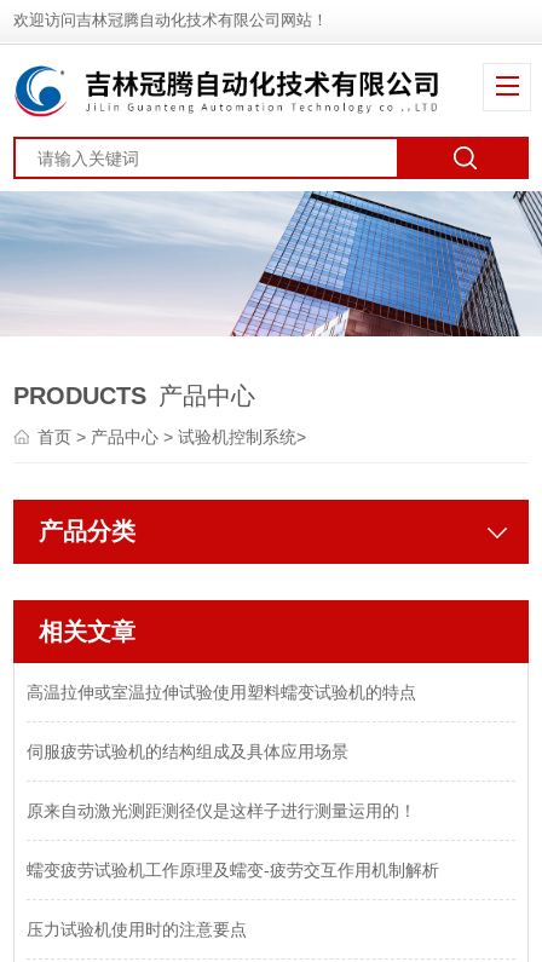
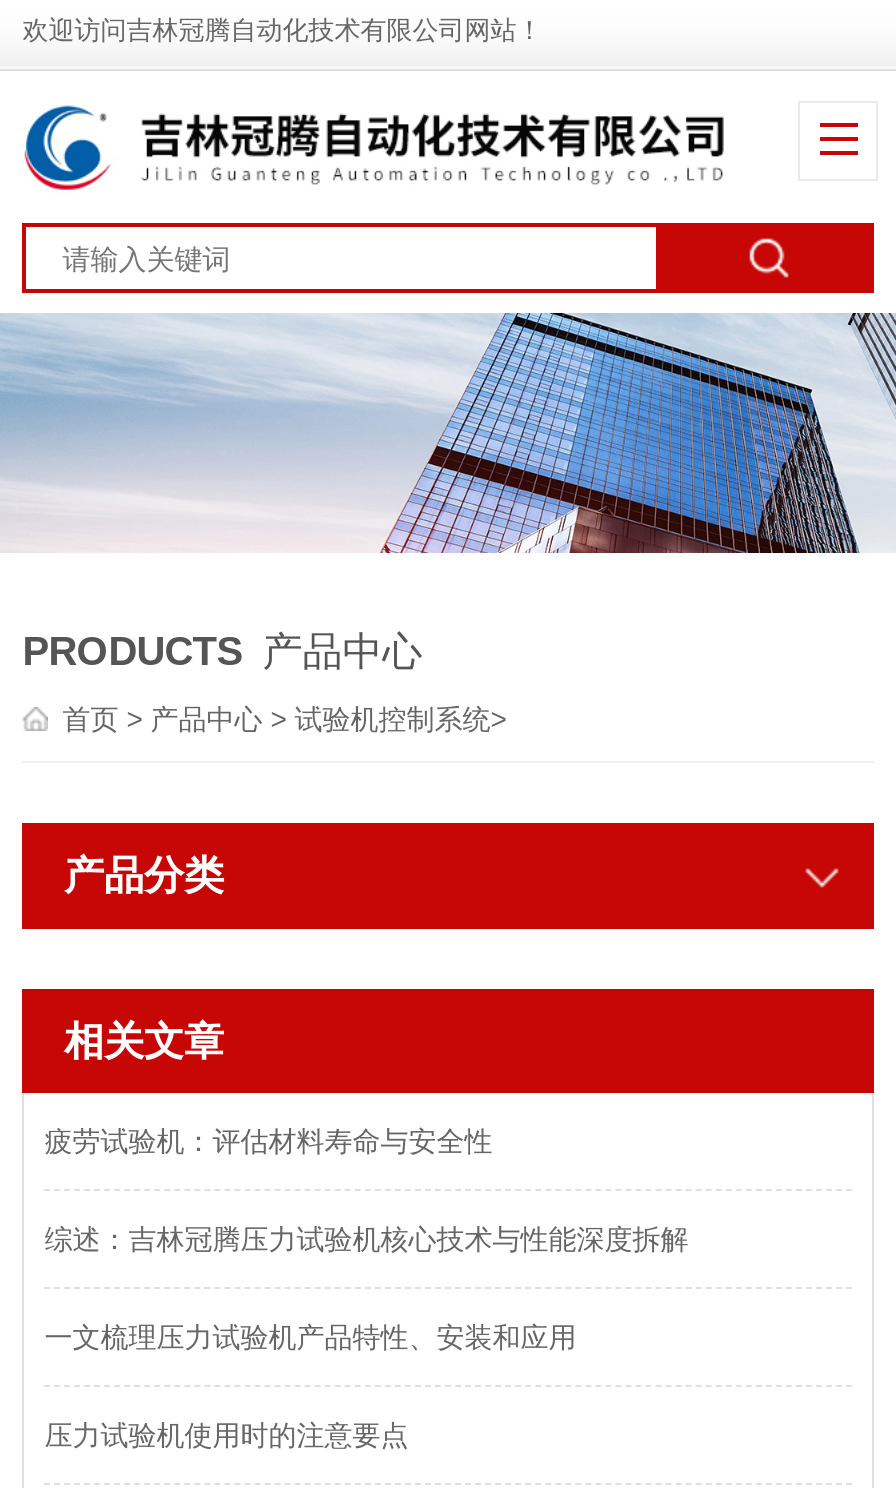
- 高温拉伸或室温拉伸试验使用塑料蠕变试验机的特点
- 伺服疲劳试验机的结构组成及具体应用场景
- 原来自动激光测距测径仪是这样子进行测量运用的！
- 蠕变疲劳试验机工作原理及蠕变-疲劳交互作用机制解析
+ 疲劳试验机：评估材料寿命与安全性
+ 综述：吉林冠腾压力试验机核心技术与性能深度拆解
+ 一文梳理压力试验机产品特性、安装和应用
